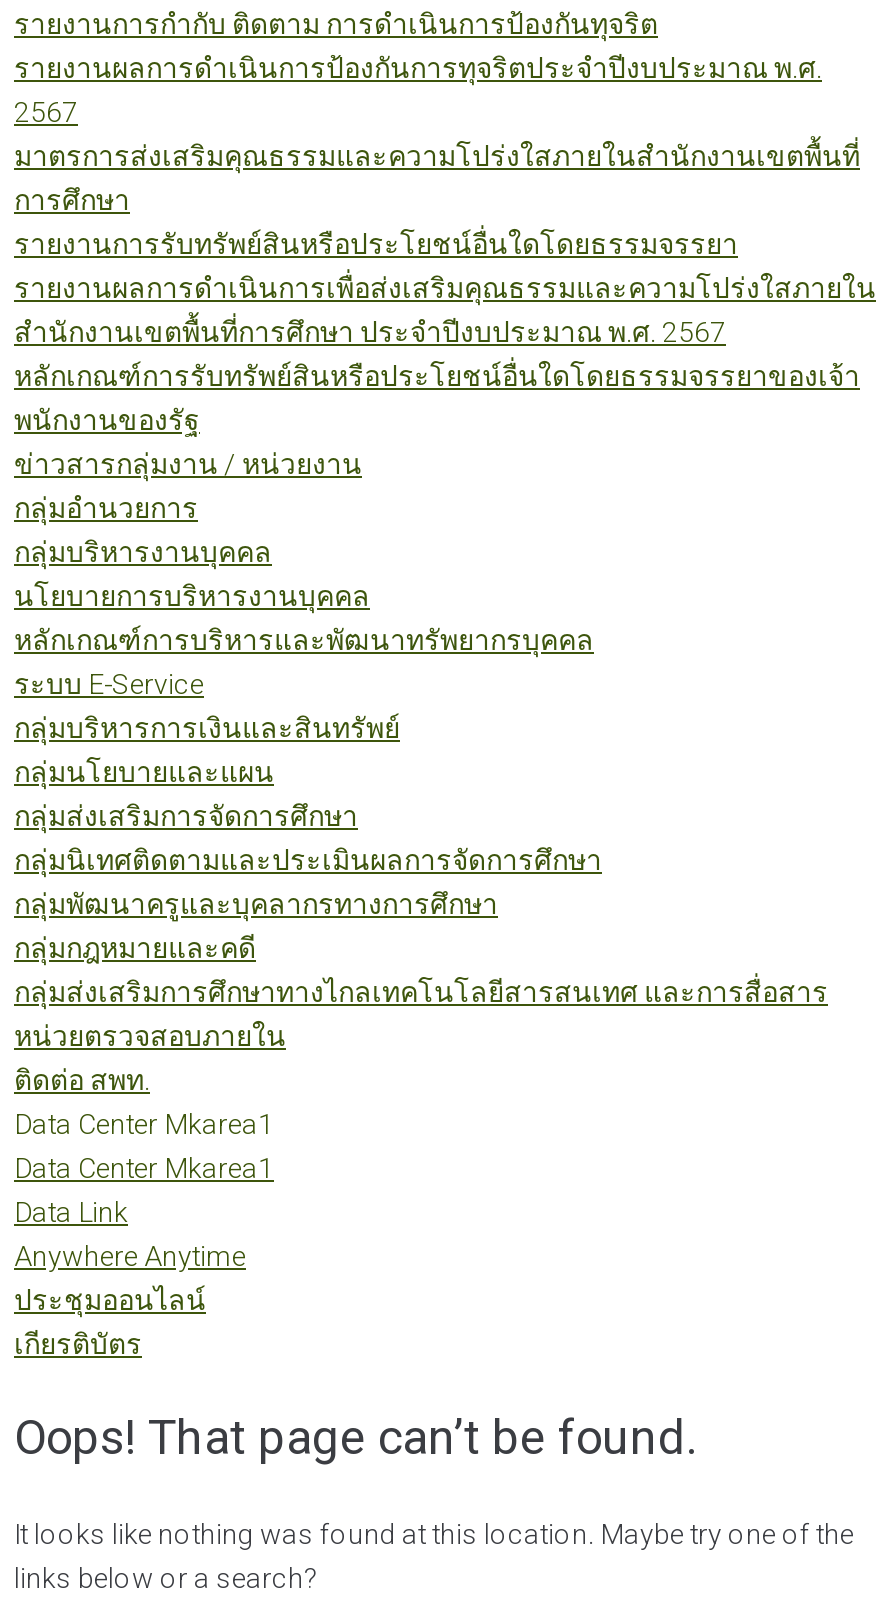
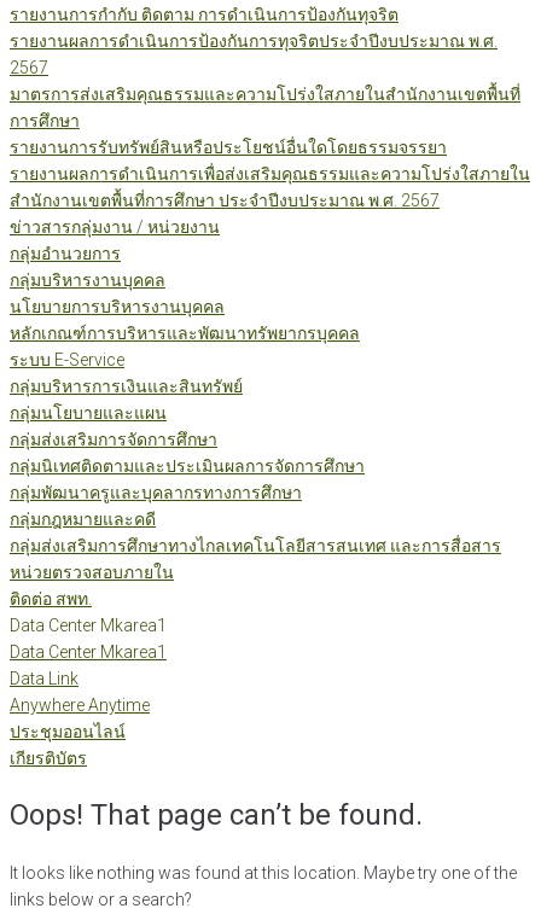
- หลักเกณฑ์การรับทรัพย์สินหรือประโยชน์อื่นใดโดยธรรมจรรยาของเจ้า
- พนักงานของรัฐ
